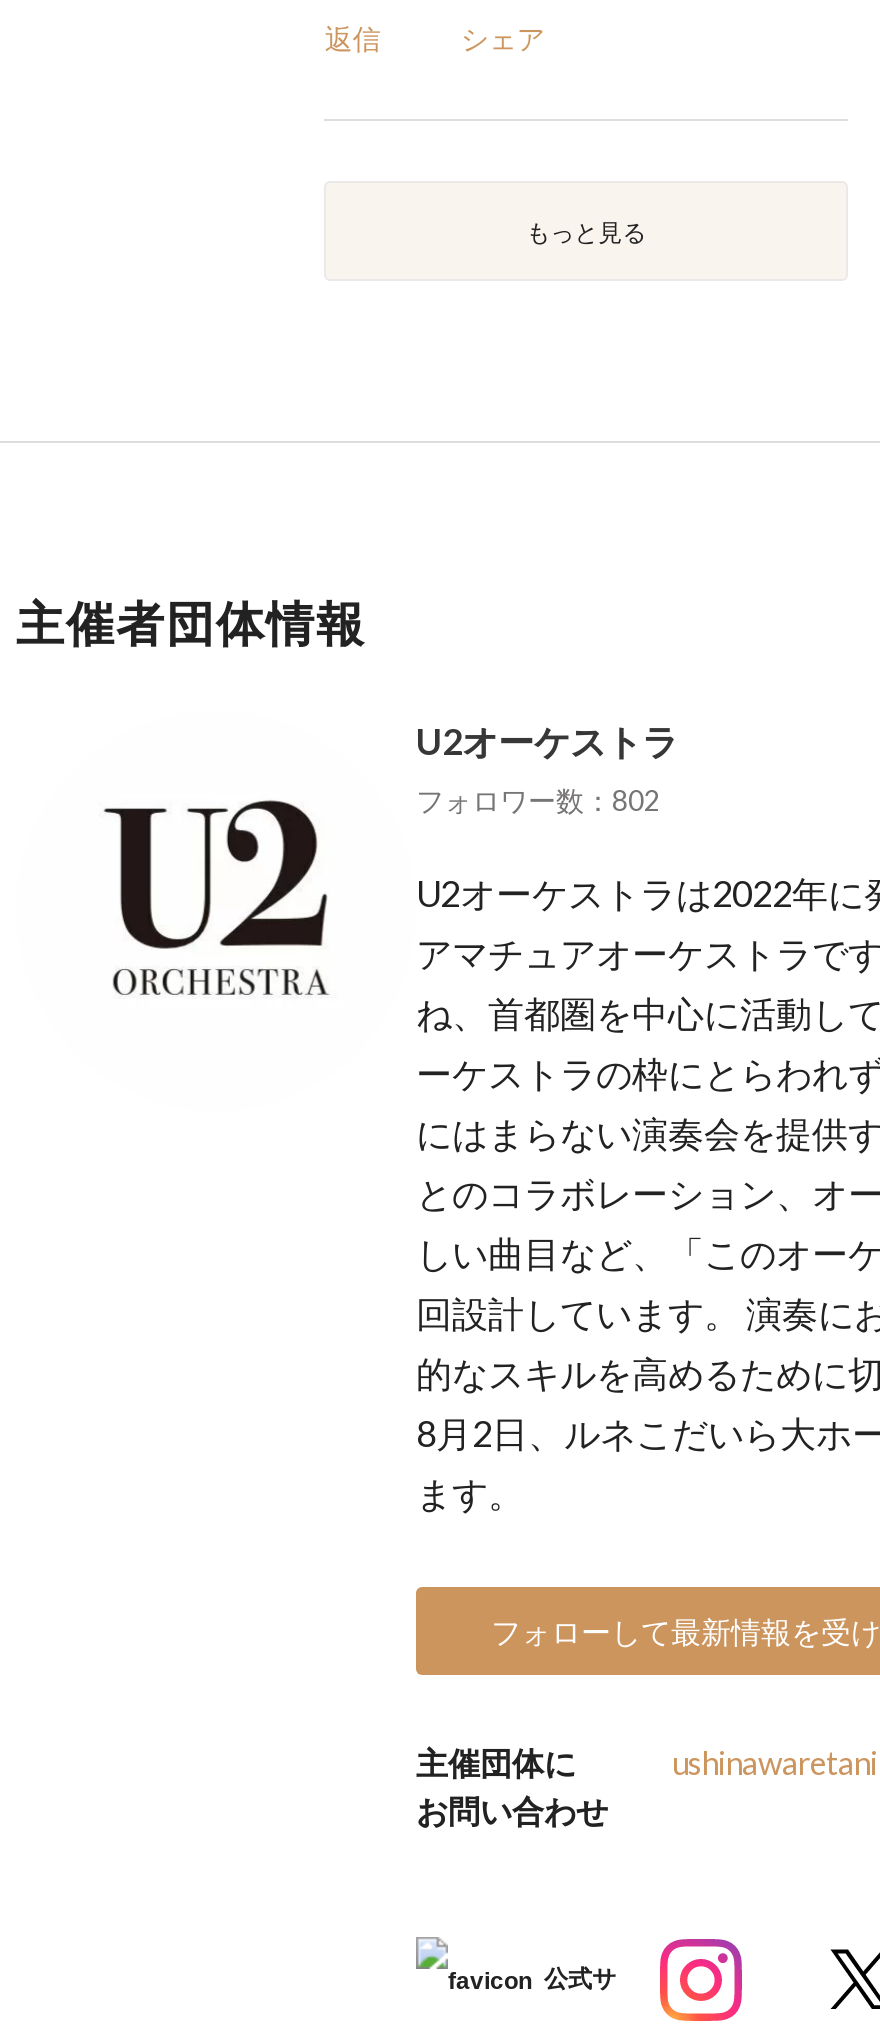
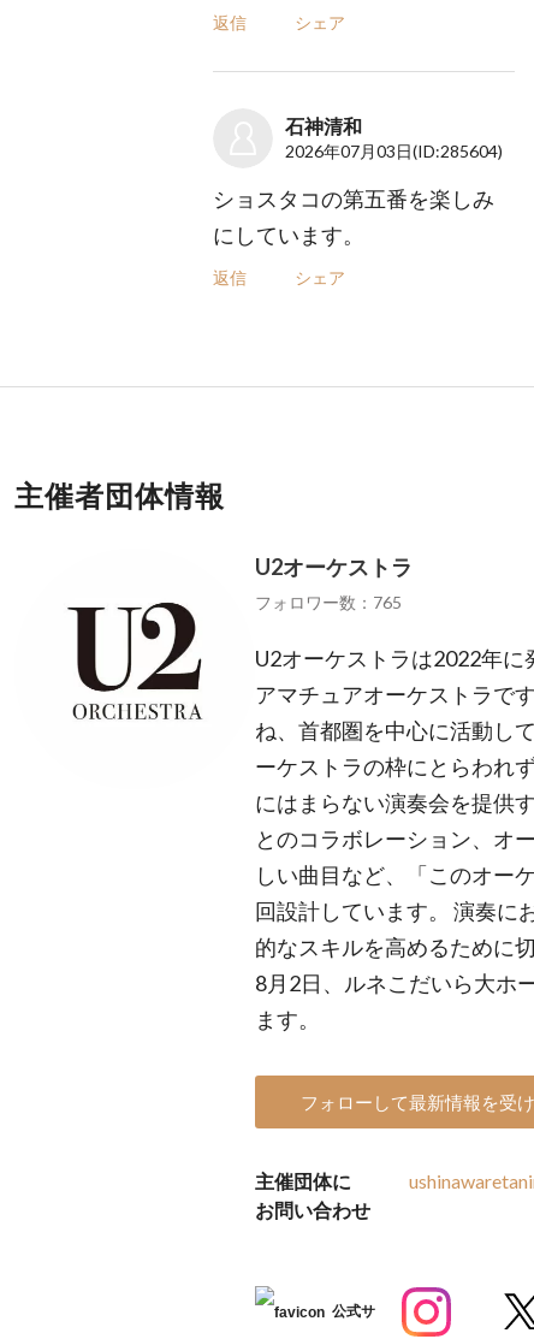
- もっと見る
+ 石神清和
+ 2026年07月03日(ID:285604)
+ ショスタコの第五番を楽しみ
+ にしています。
+ 返信
+ シェア

- フォロワー数：802
+ フォロワー数：765
